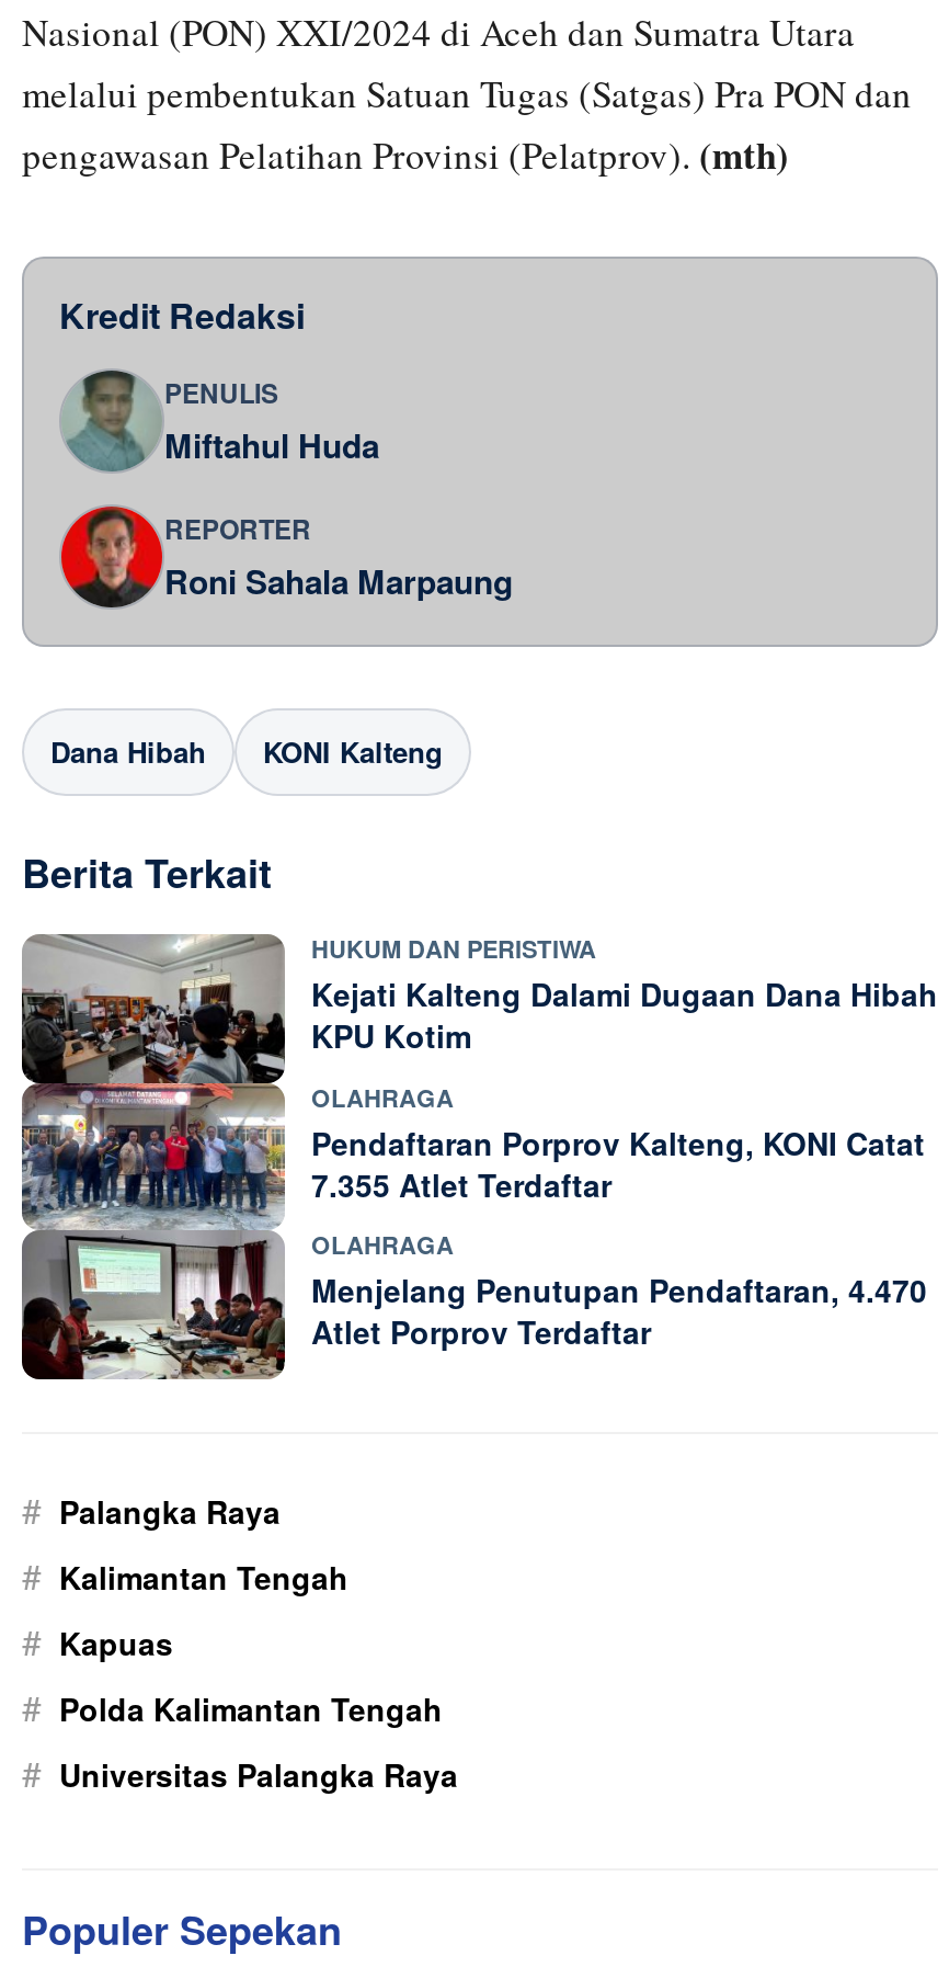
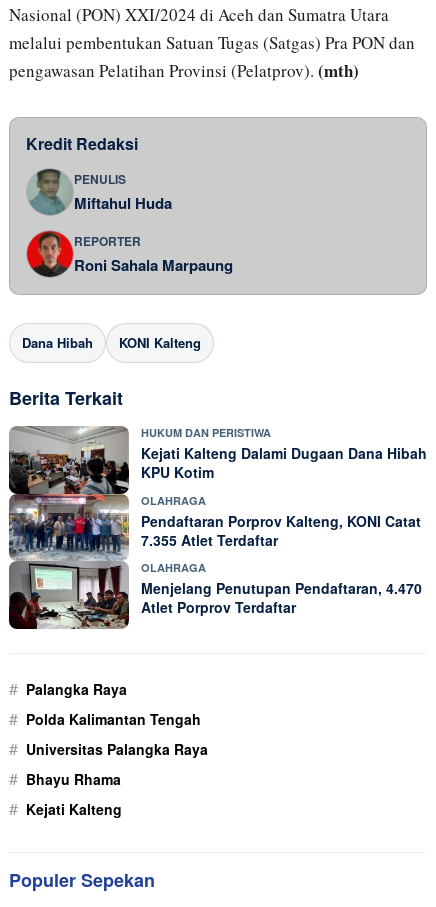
- # Kalimantan Tengah
- # Kapuas

moved up: # Polda Kalimantan Tengah | # Universitas Palangka Raya

+ # Bhayu Rhama
+ # Kejati Kalteng
